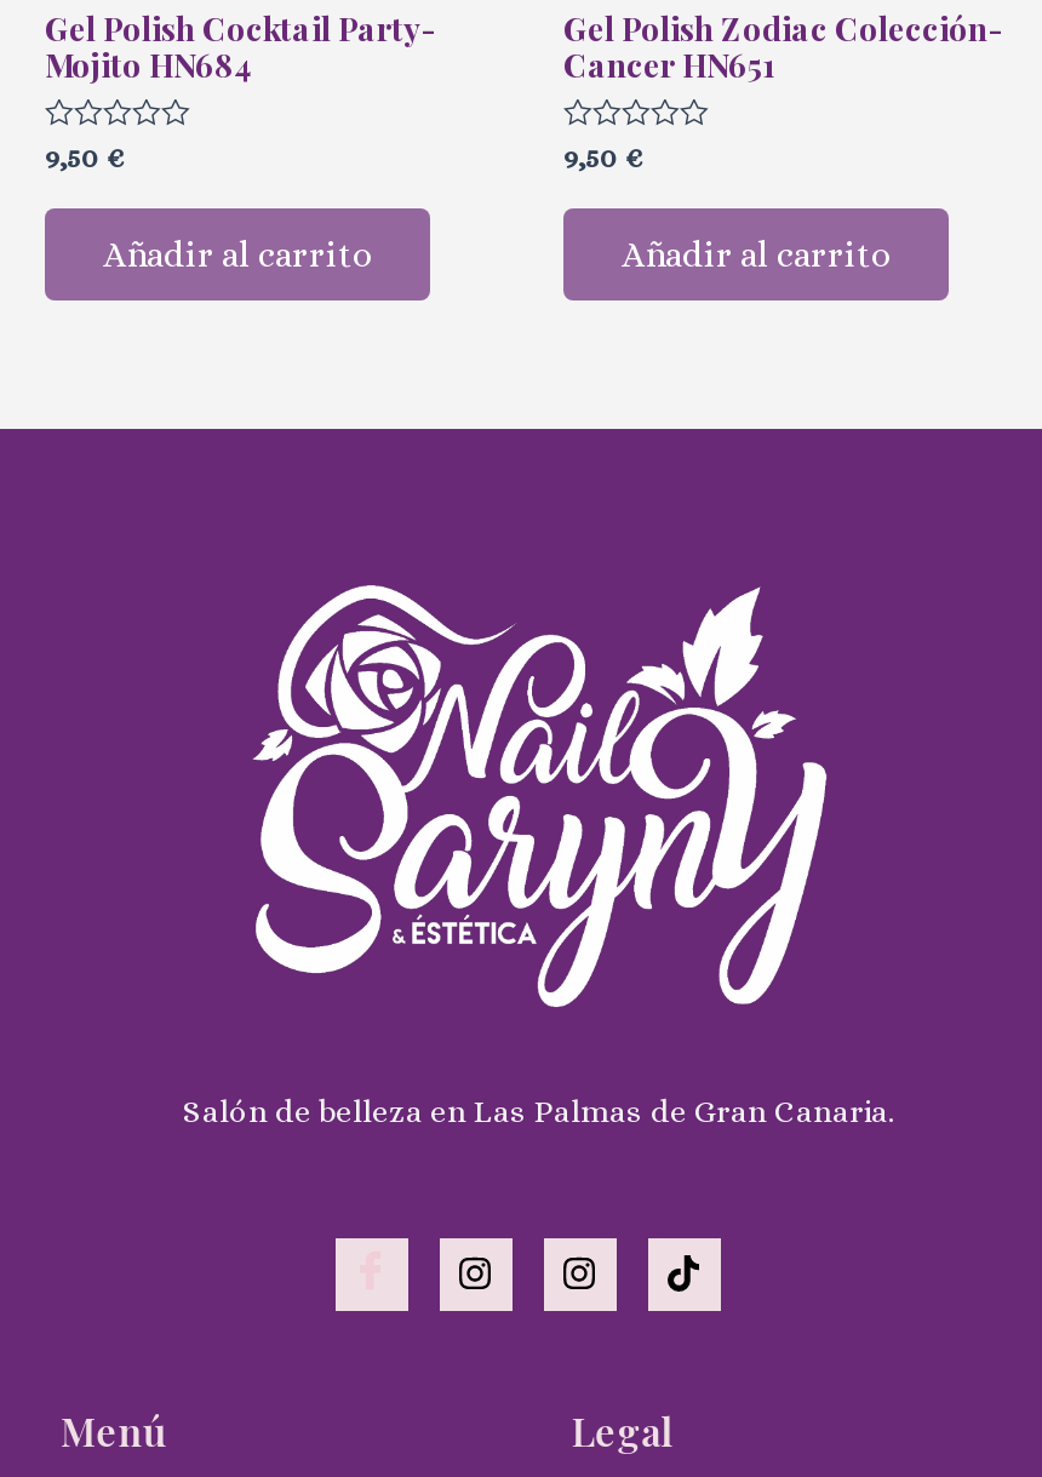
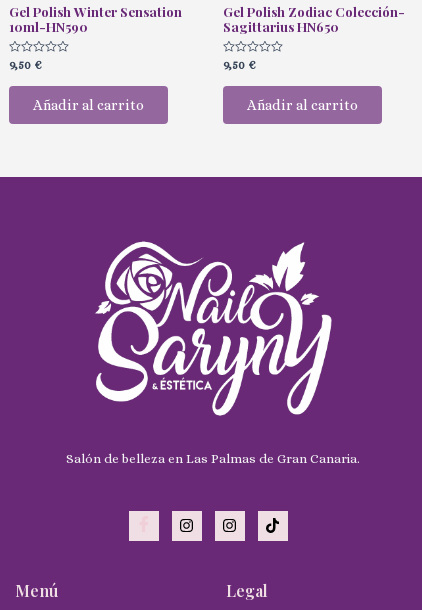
- Gel Polish Cocktail Party-
- Mojito HN684
+ Gel Polish Winter Sensation
+ 10ml-HN590

- Cancer HN651
+ Sagittarius HN650
